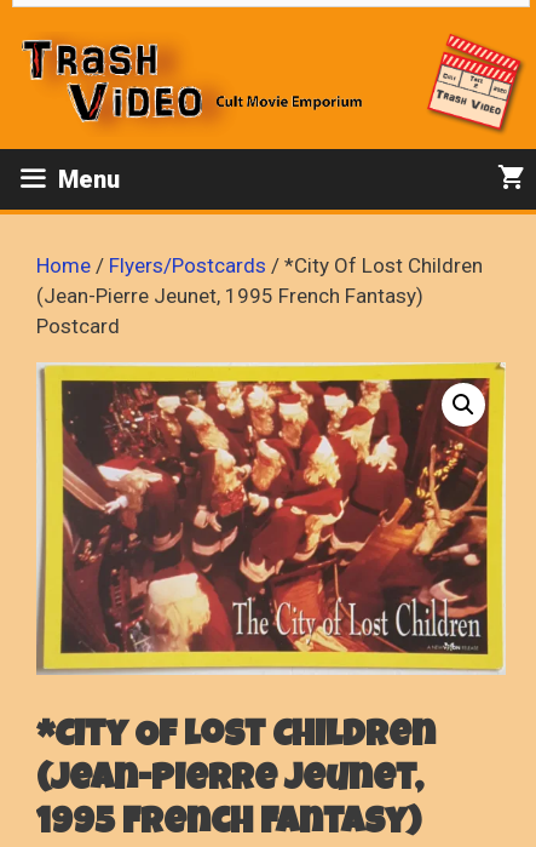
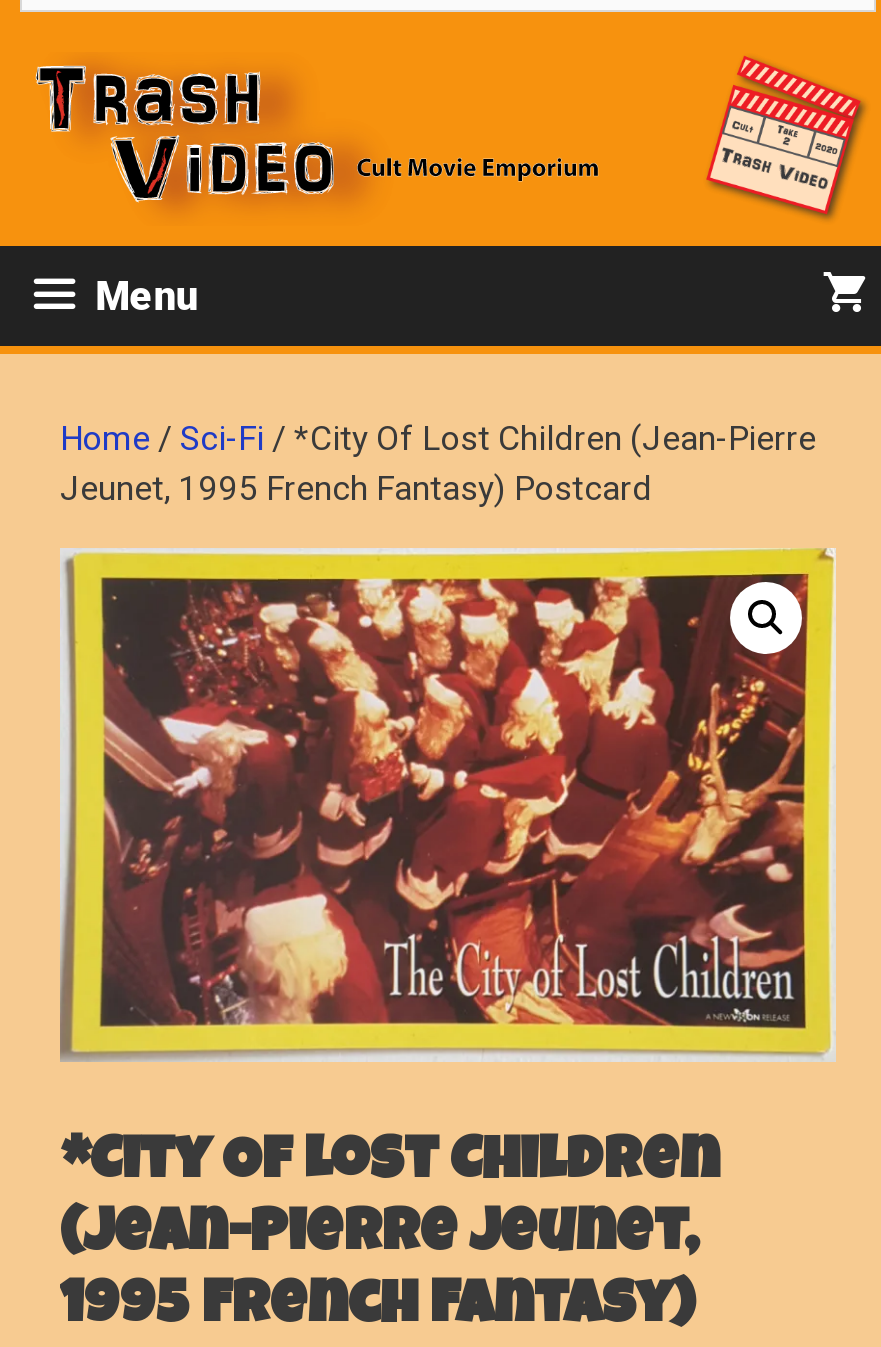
- Home / Flyers/Postcards / *City Of Lost Children
- (Jean-Pierre Jeunet, 1995 French Fantasy)
- Postcard
+ Home / Sci-Fi / *City Of Lost Children (Jean-Pierre
+ Jeunet, 1995 French Fantasy) Postcard
